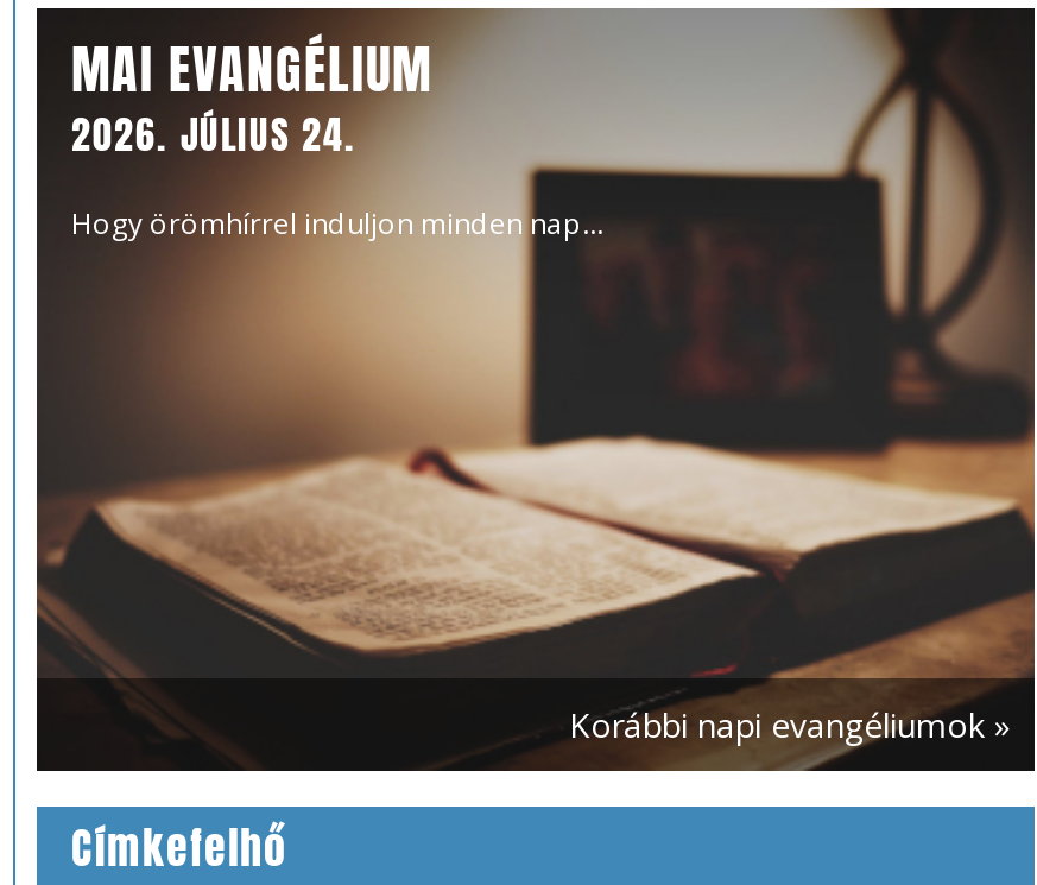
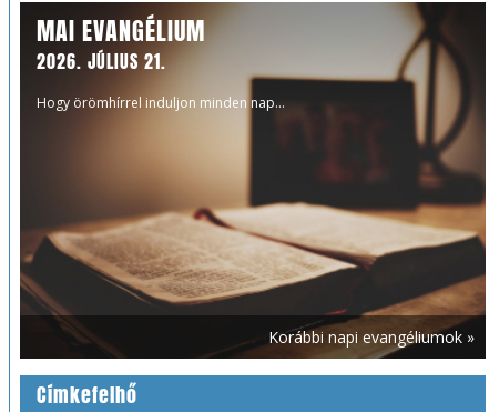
- 2026. JÚLIUS 24.
+ 2026. JÚLIUS 21.
